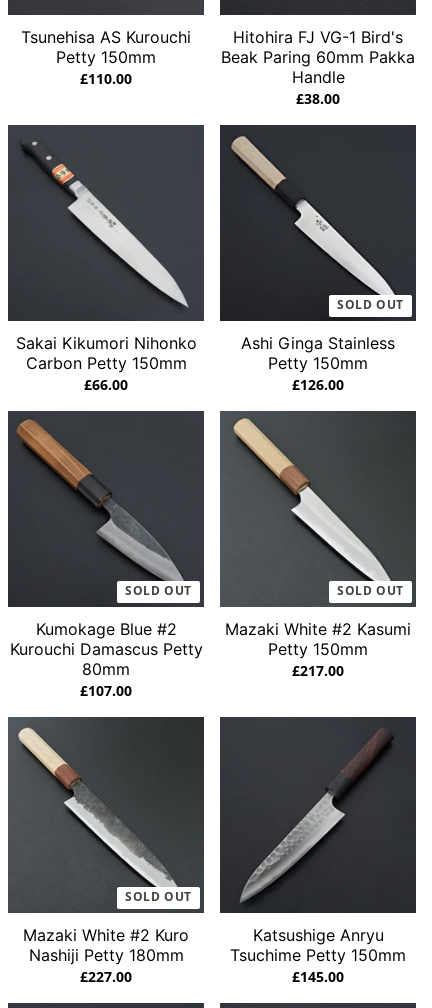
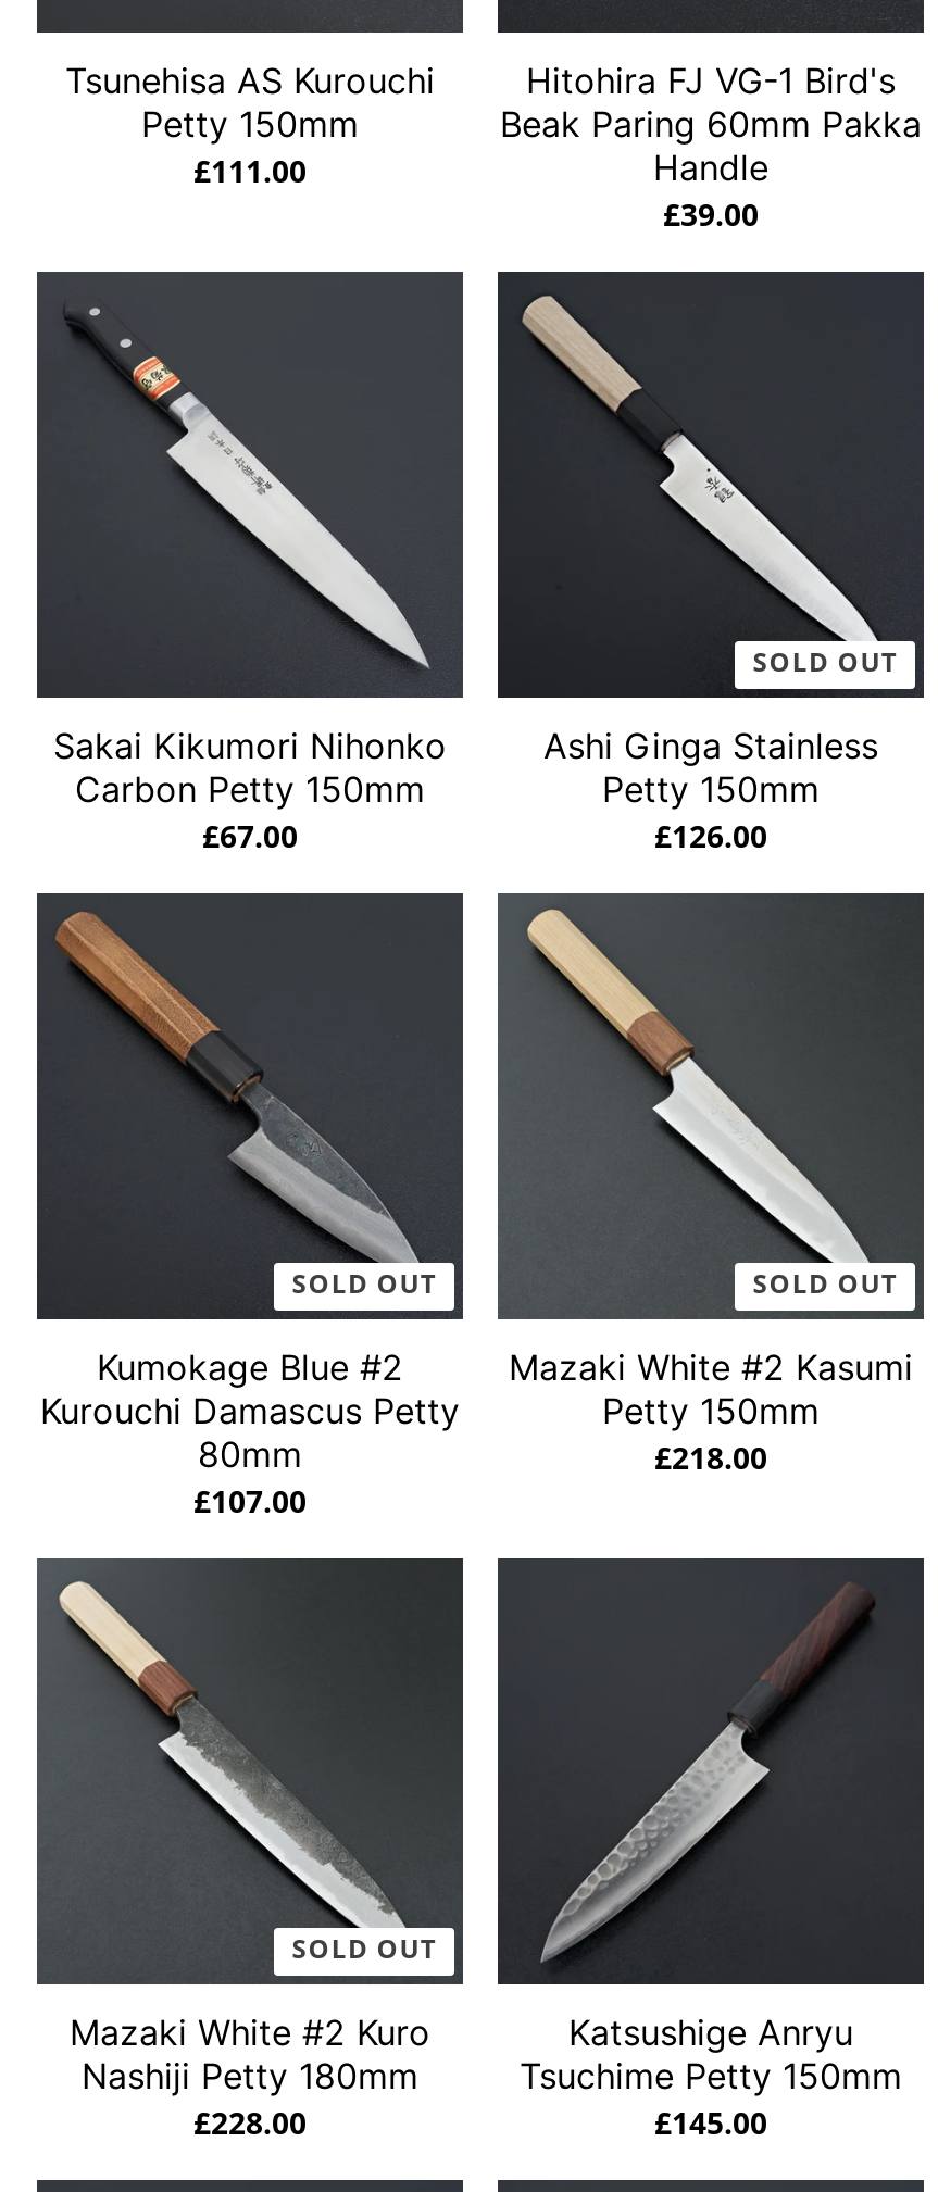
- £110.00
+ £111.00

- £38.00
+ £39.00

- £66.00
+ £67.00

- £217.00
+ £218.00

- £227.00
+ £228.00
